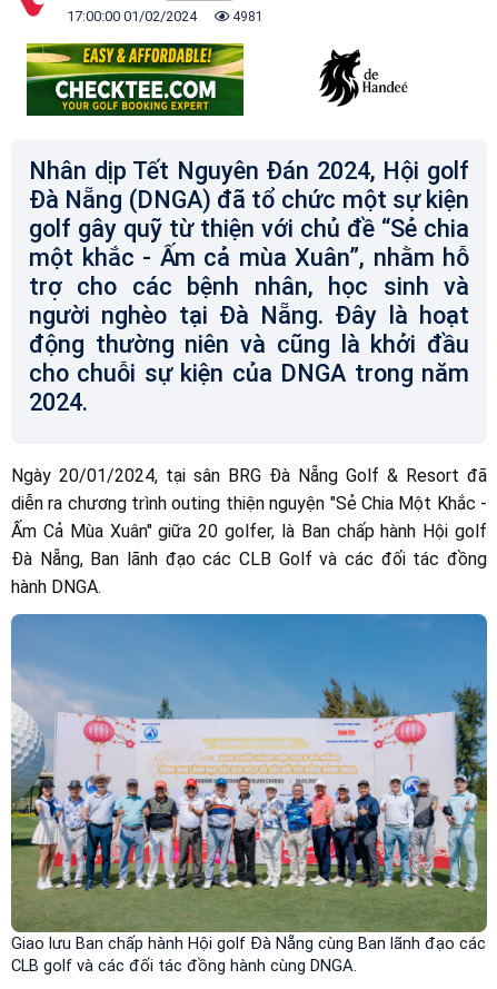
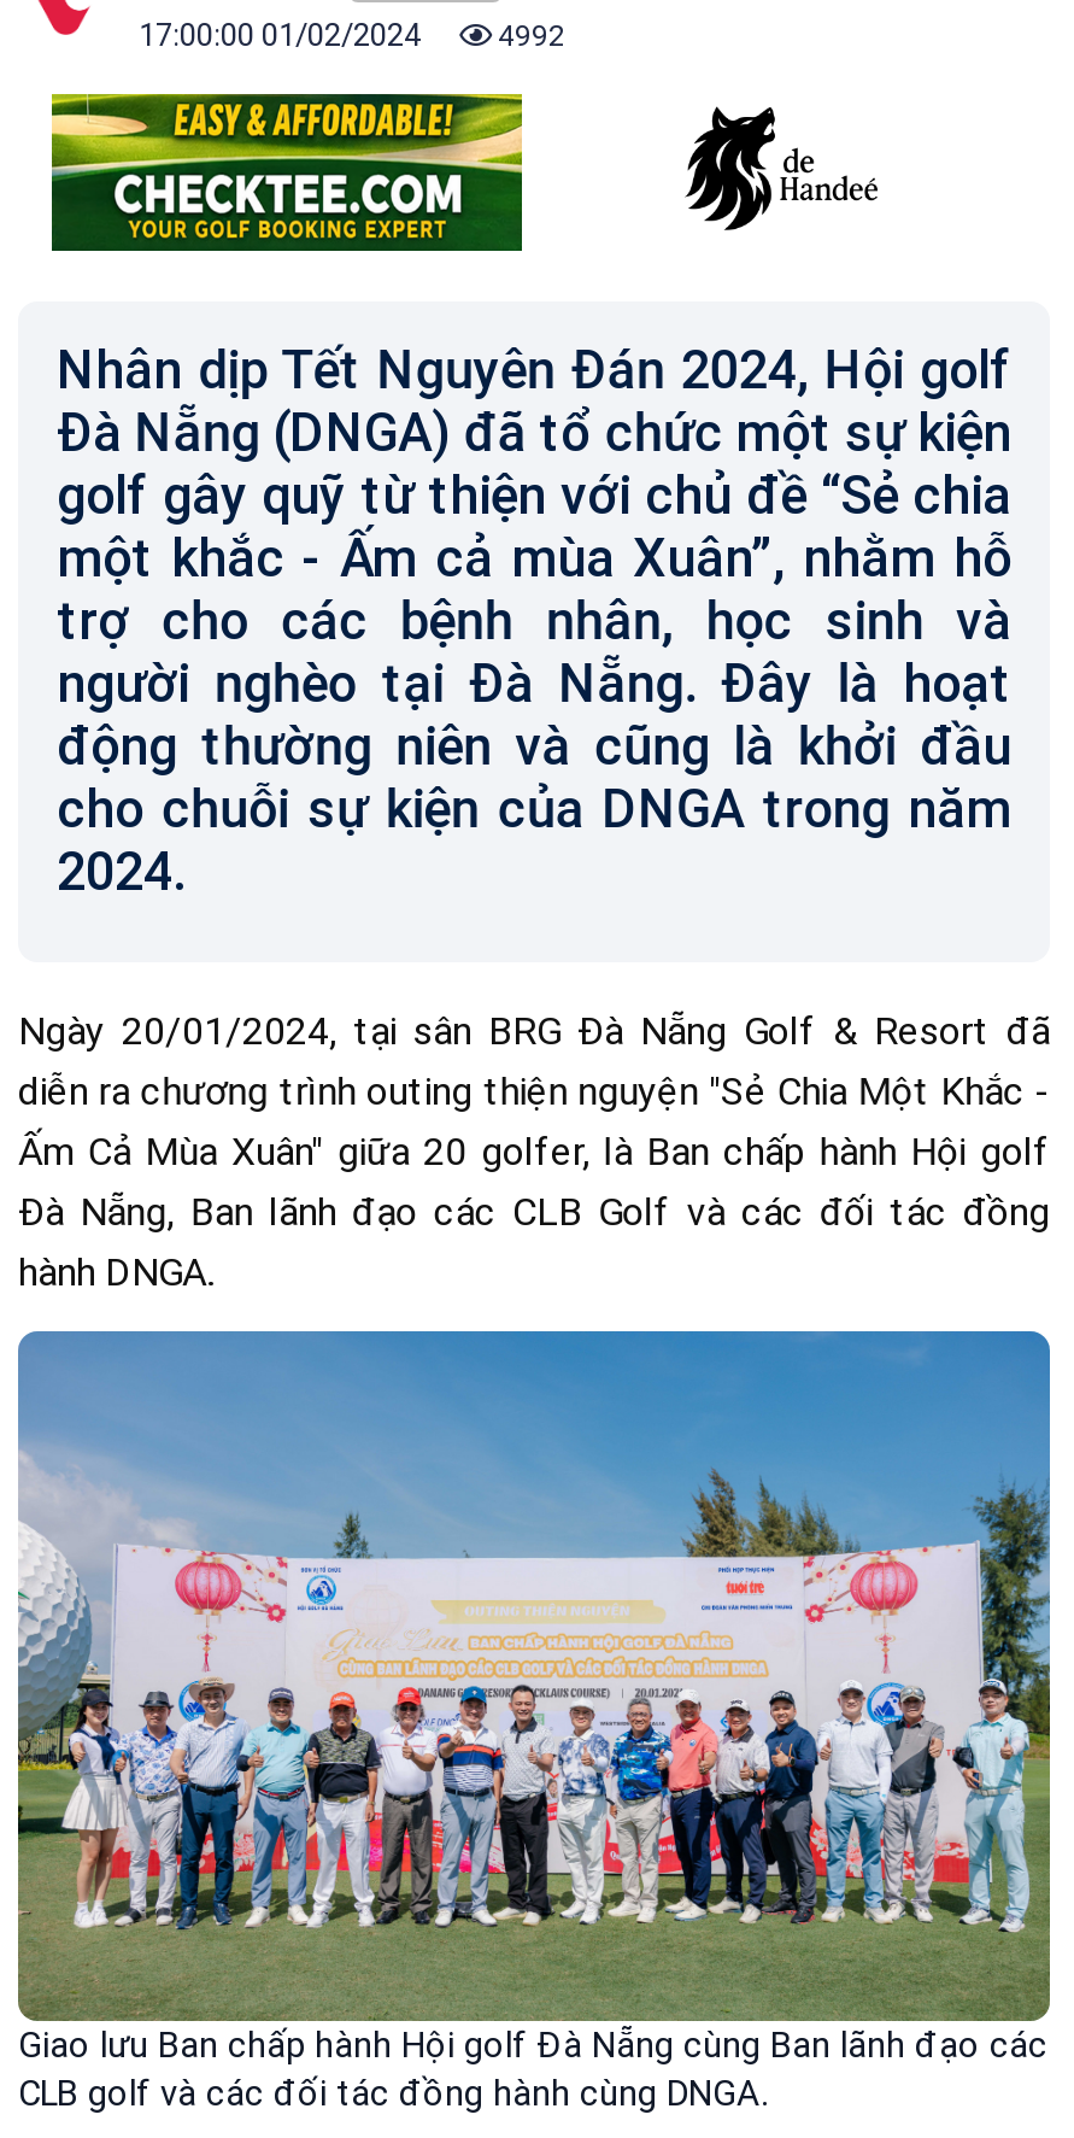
- 4981
+ 4992
